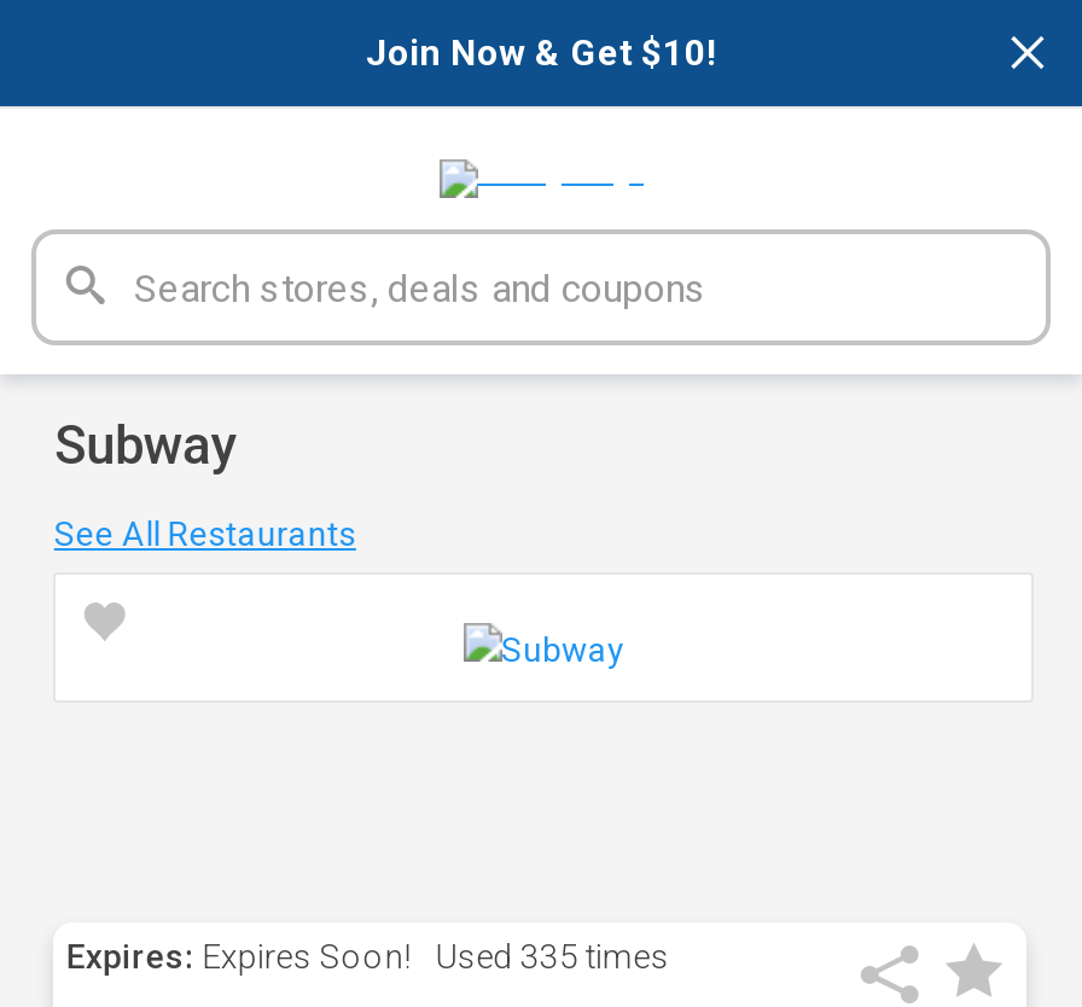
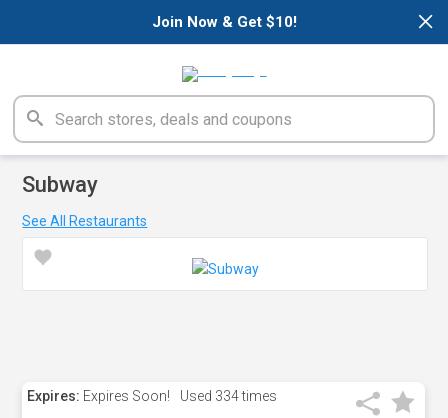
- Expires: Expires Soon! Used 335 times
+ Expires: Expires Soon! Used 334 times
